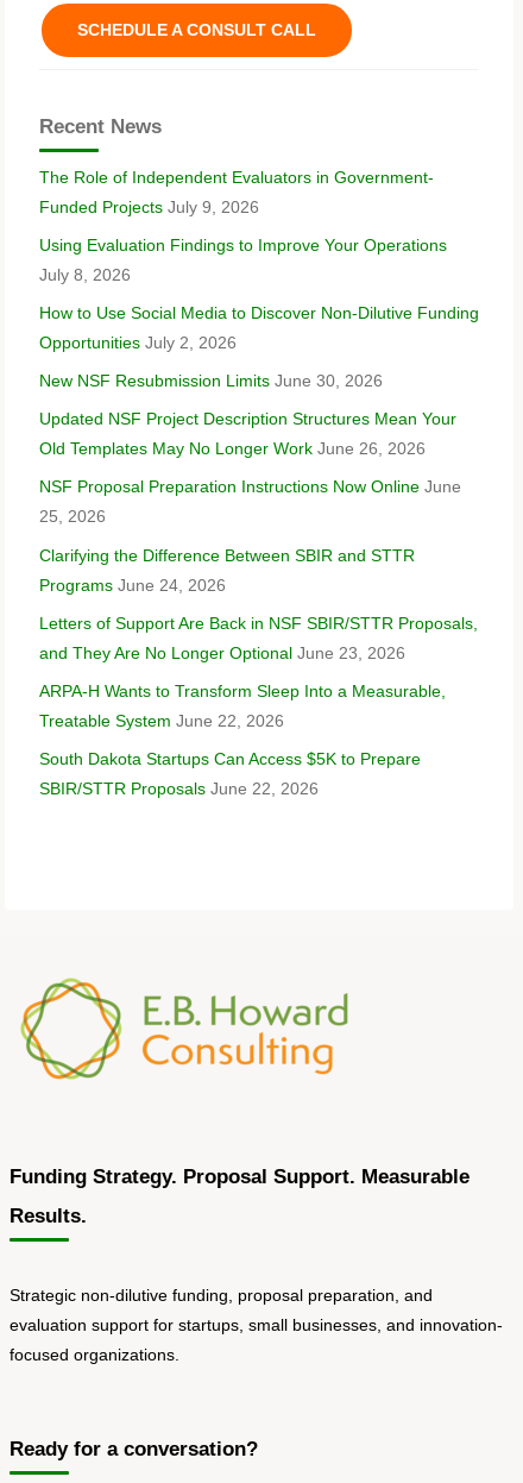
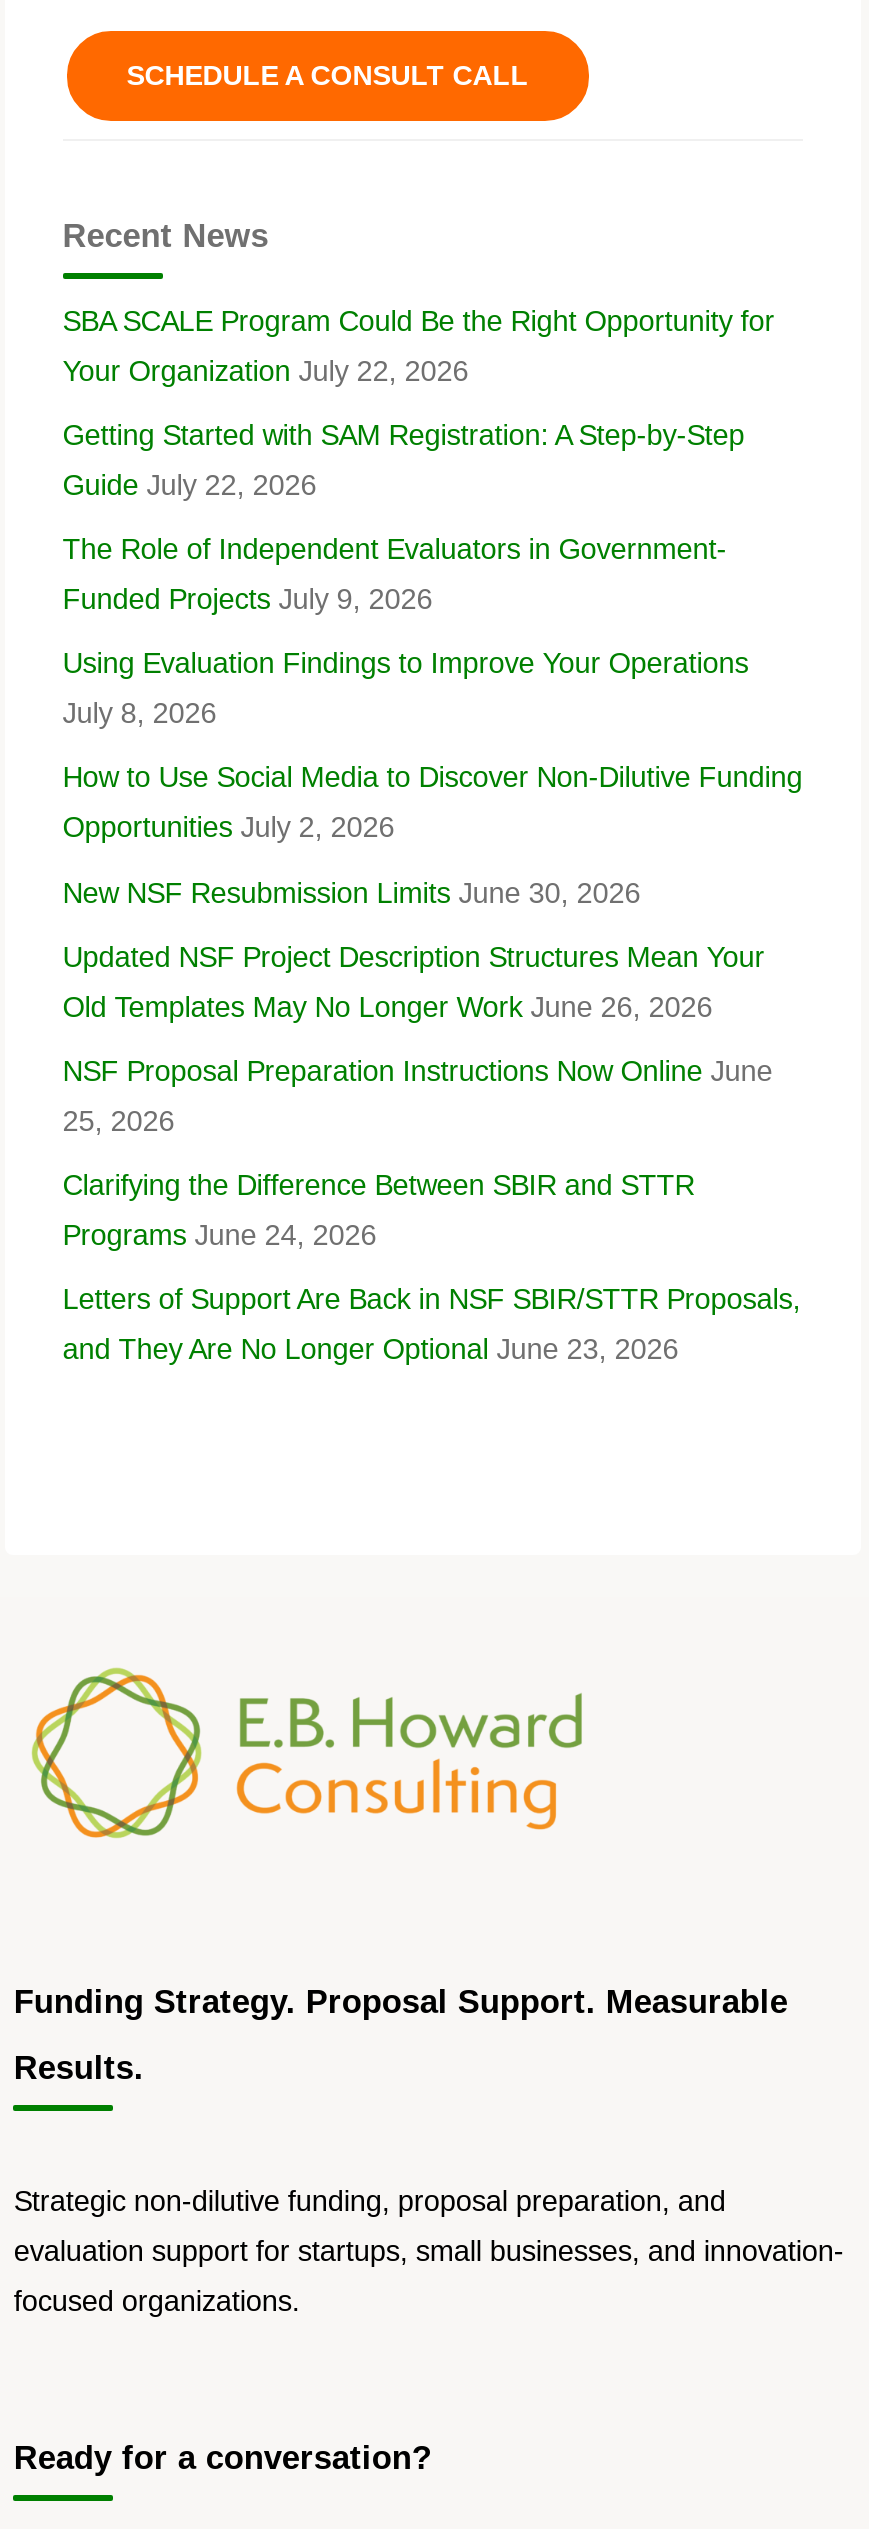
+ SBA SCALE Program Could Be the Right Opportunity for
+ Your Organization July 22, 2026
+ Getting Started with SAM Registration: A Step-by-Step
+ Guide July 22, 2026

moved down: The Role of Independent Evaluators in Government- | Funded Projects July 9, 2026 | Using Evaluation Findings to Improve Your Operations | ... | Letters of Support Are Back in NSF SBIR/STTR Proposals, | and They Are No Longer Optional June 23, 2026

- ARPA-H Wants to Transform Sleep Into a Measurable,
- Treatable System June 22, 2026
- South Dakota Startups Can Access $5K to Prepare
- SBIR/STTR Proposals June 22, 2026
